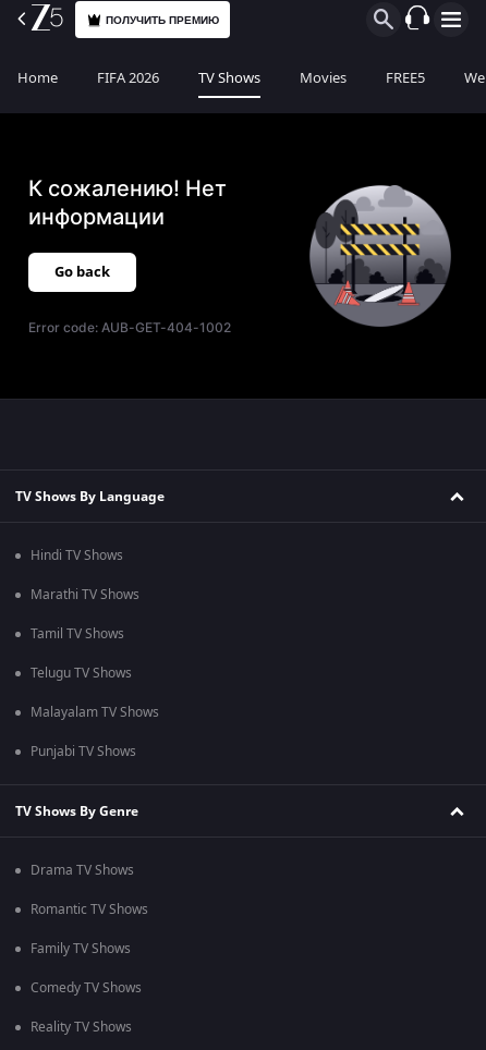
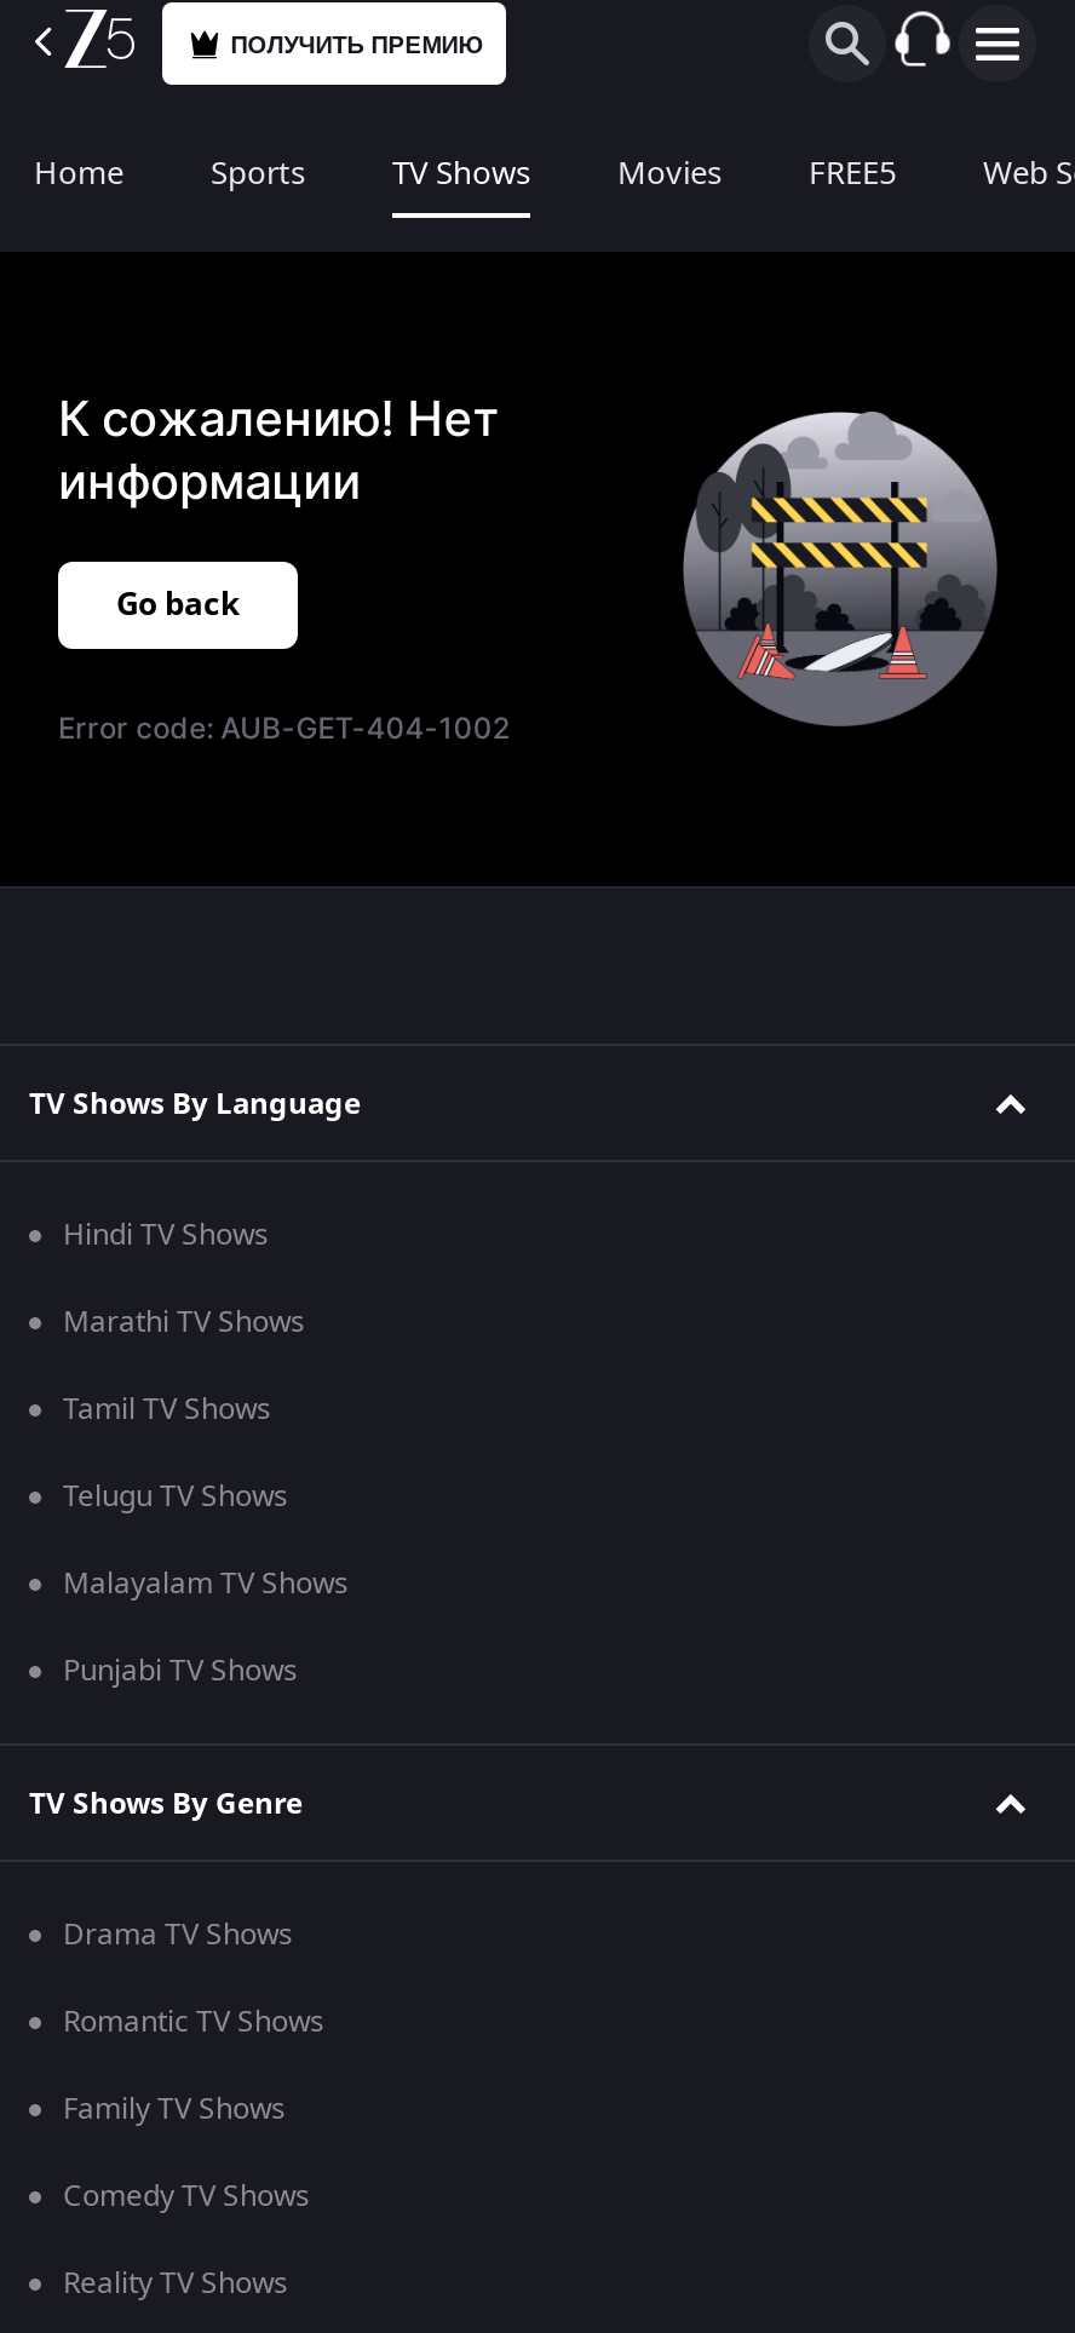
- FIFA 2026
+ Sports
